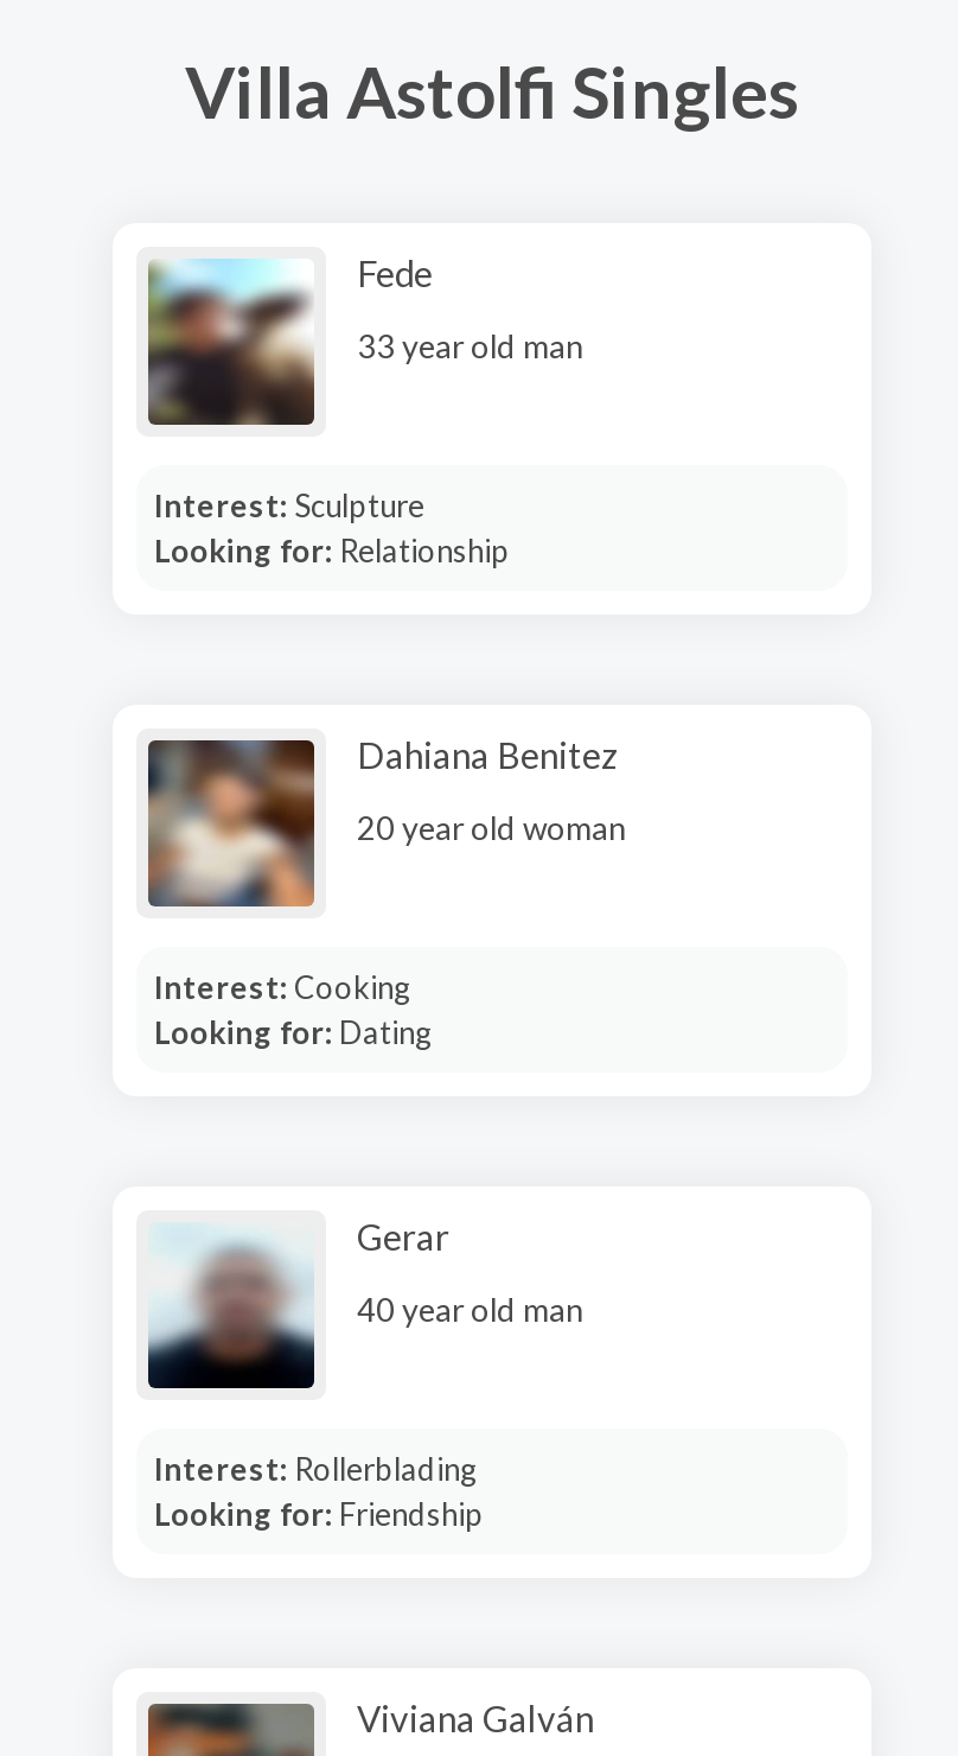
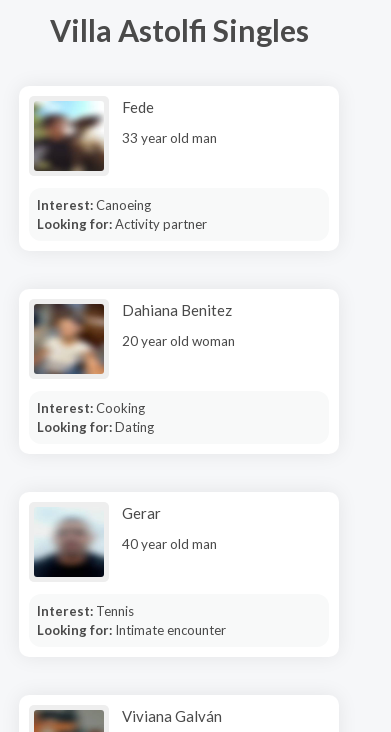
- Interest: Sculpture
- Looking for: Relationship
+ Interest: Canoeing
+ Looking for: Activity partner

- Interest: Rollerblading
- Looking for: Friendship
+ Interest: Tennis
+ Looking for: Intimate encounter
